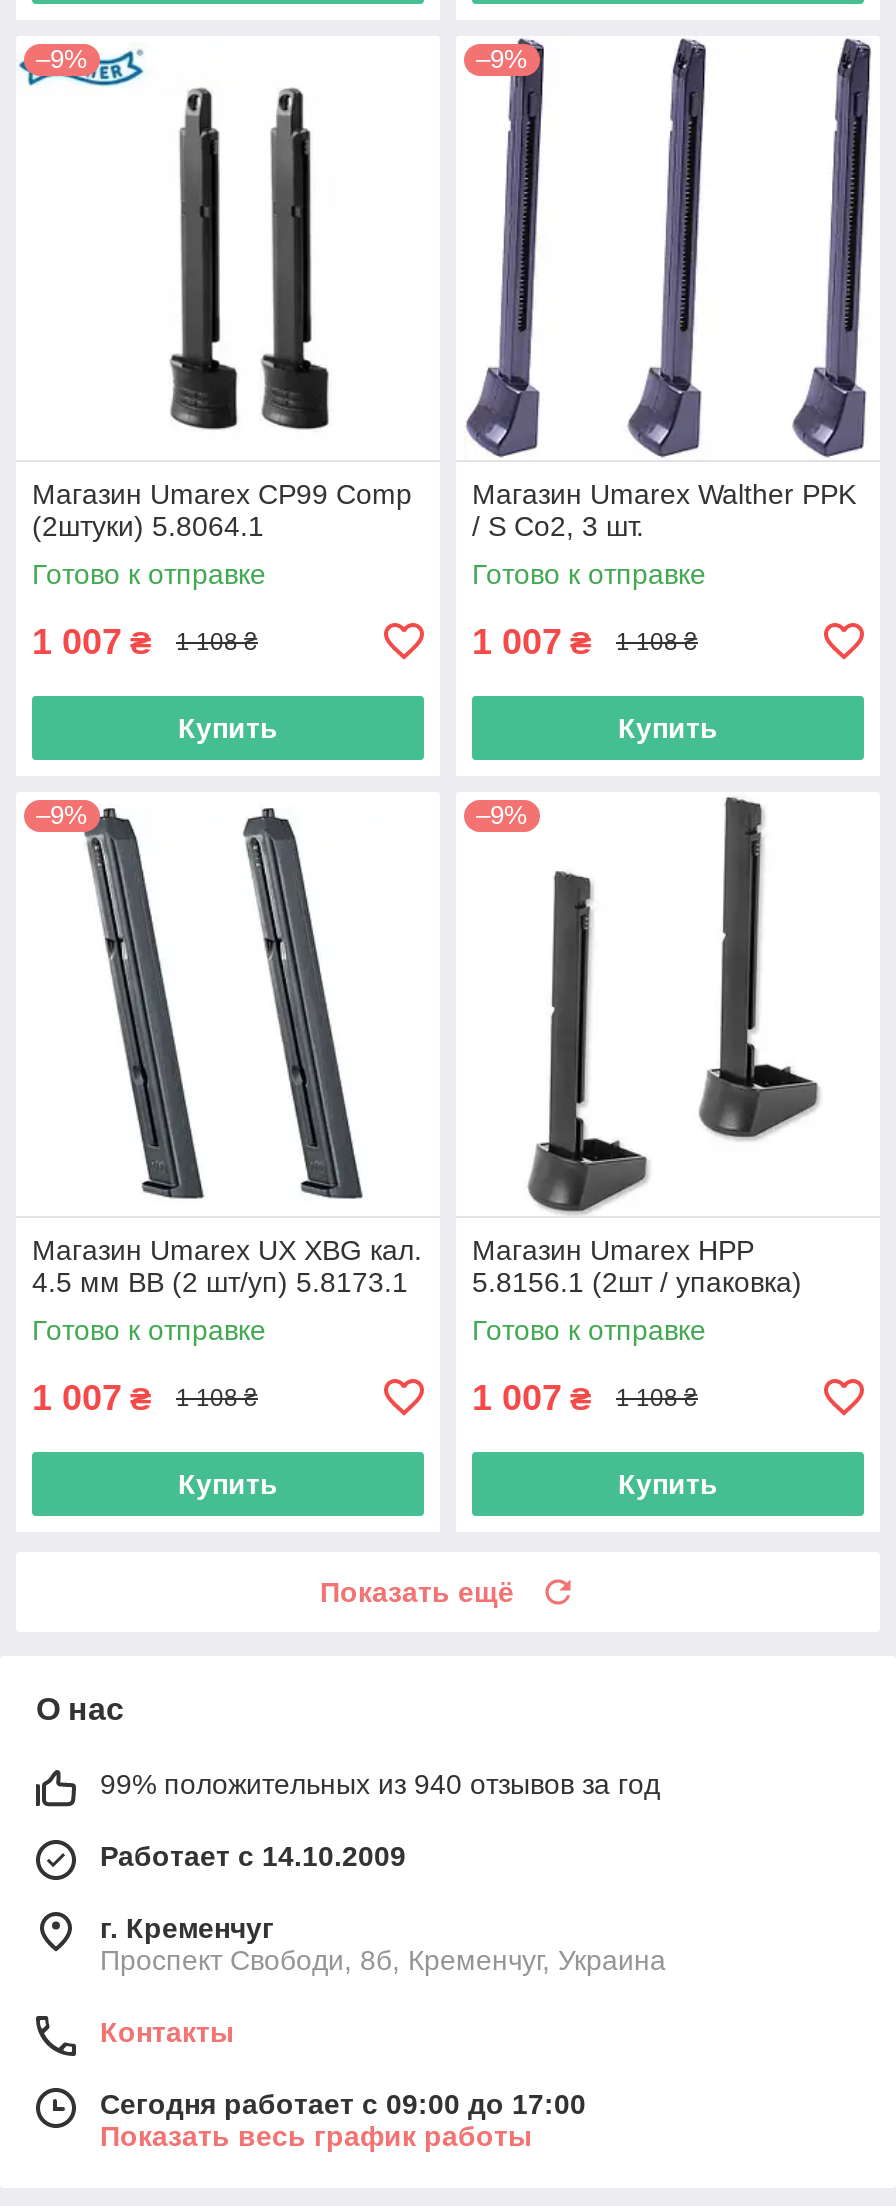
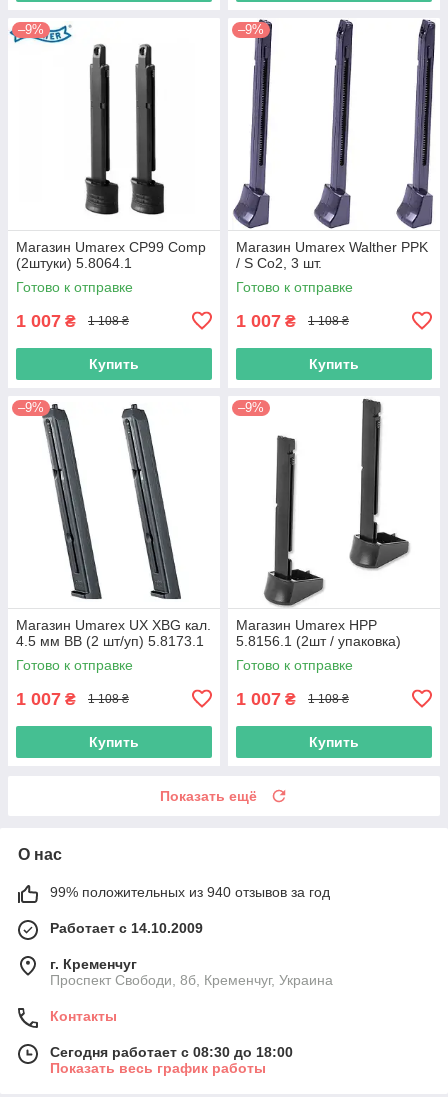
- Сегодня работает с 09:00 до 17:00
+ Сегодня работает с 08:30 до 18:00
